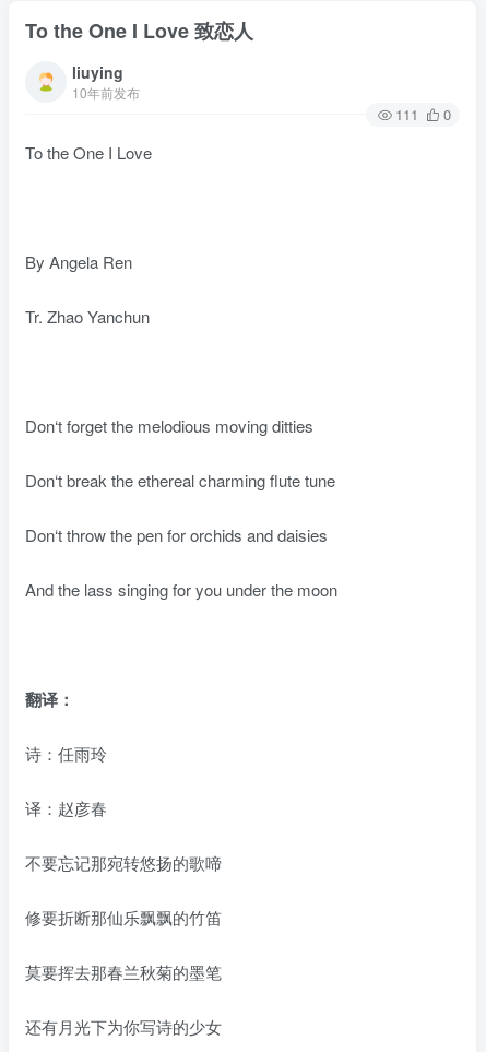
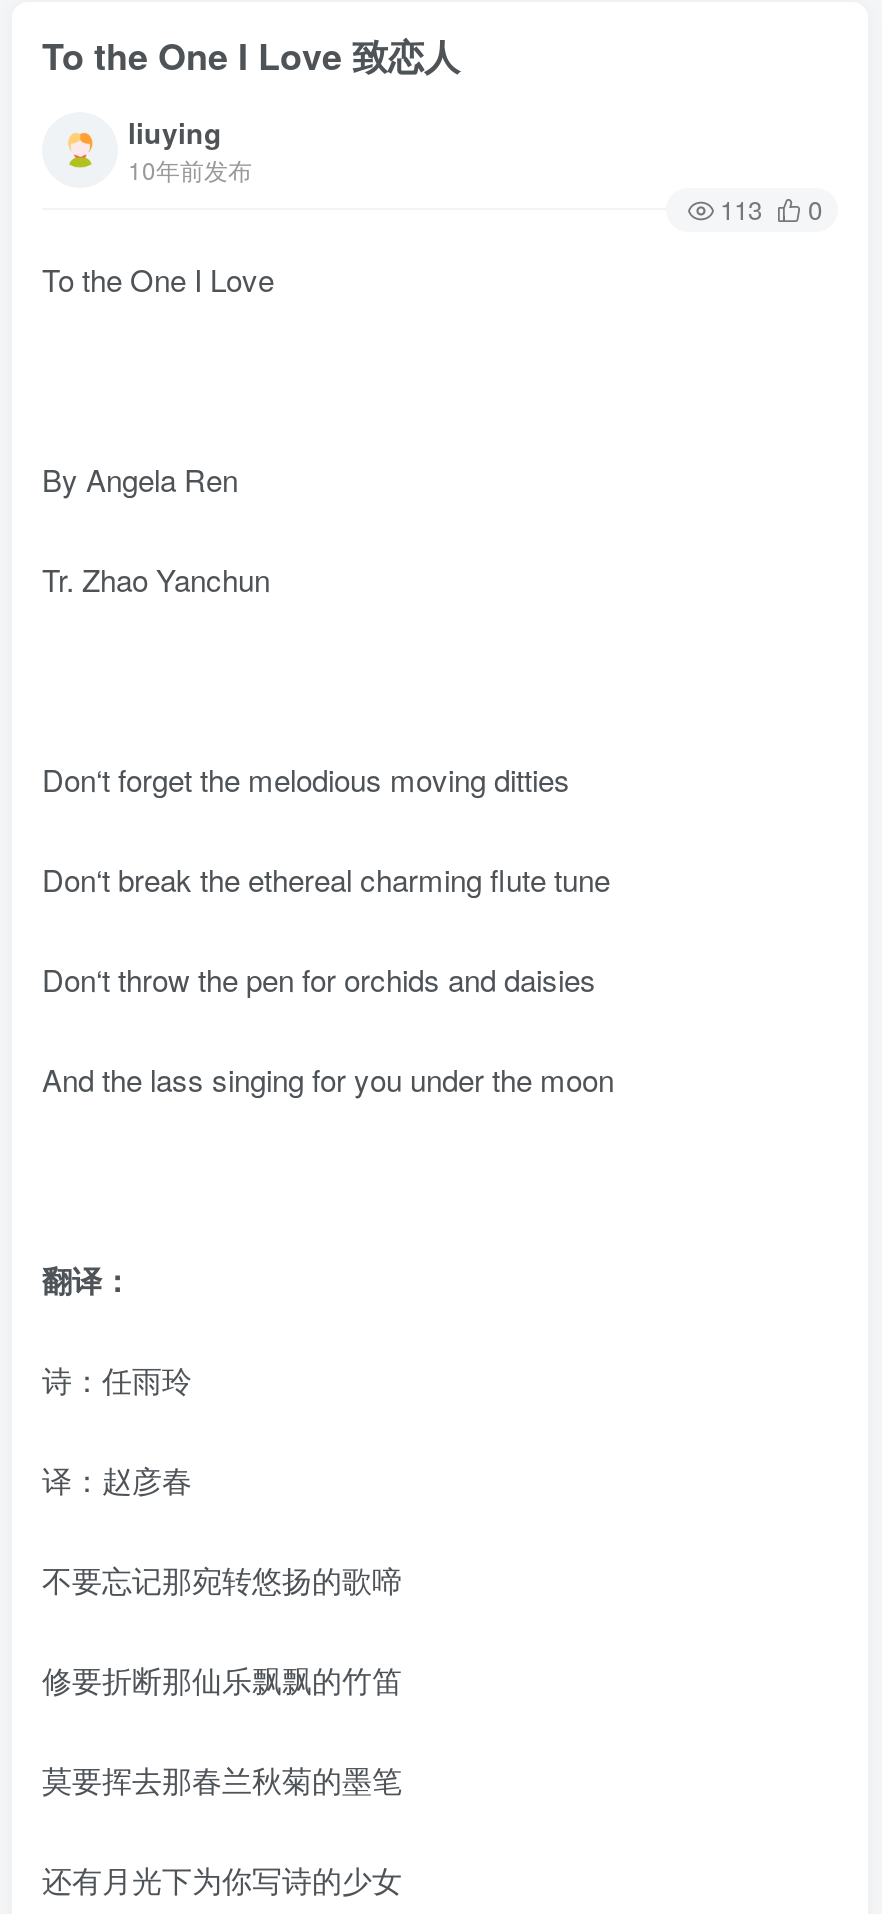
- 111 0
+ 113 0
